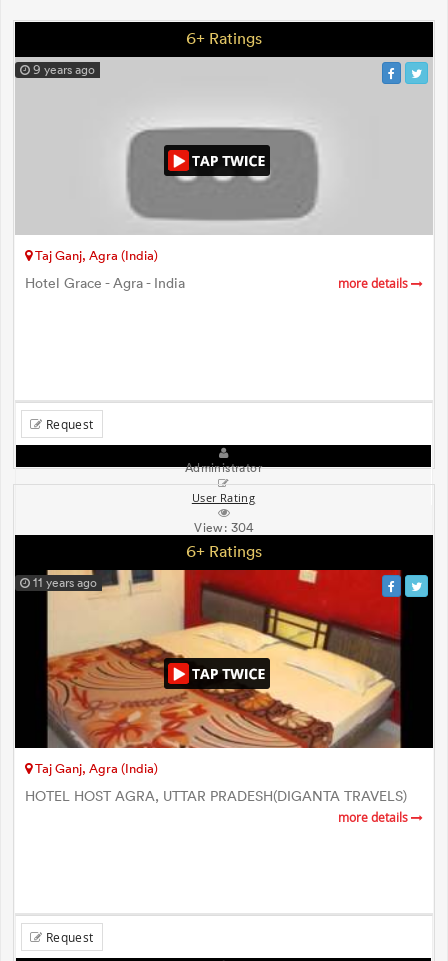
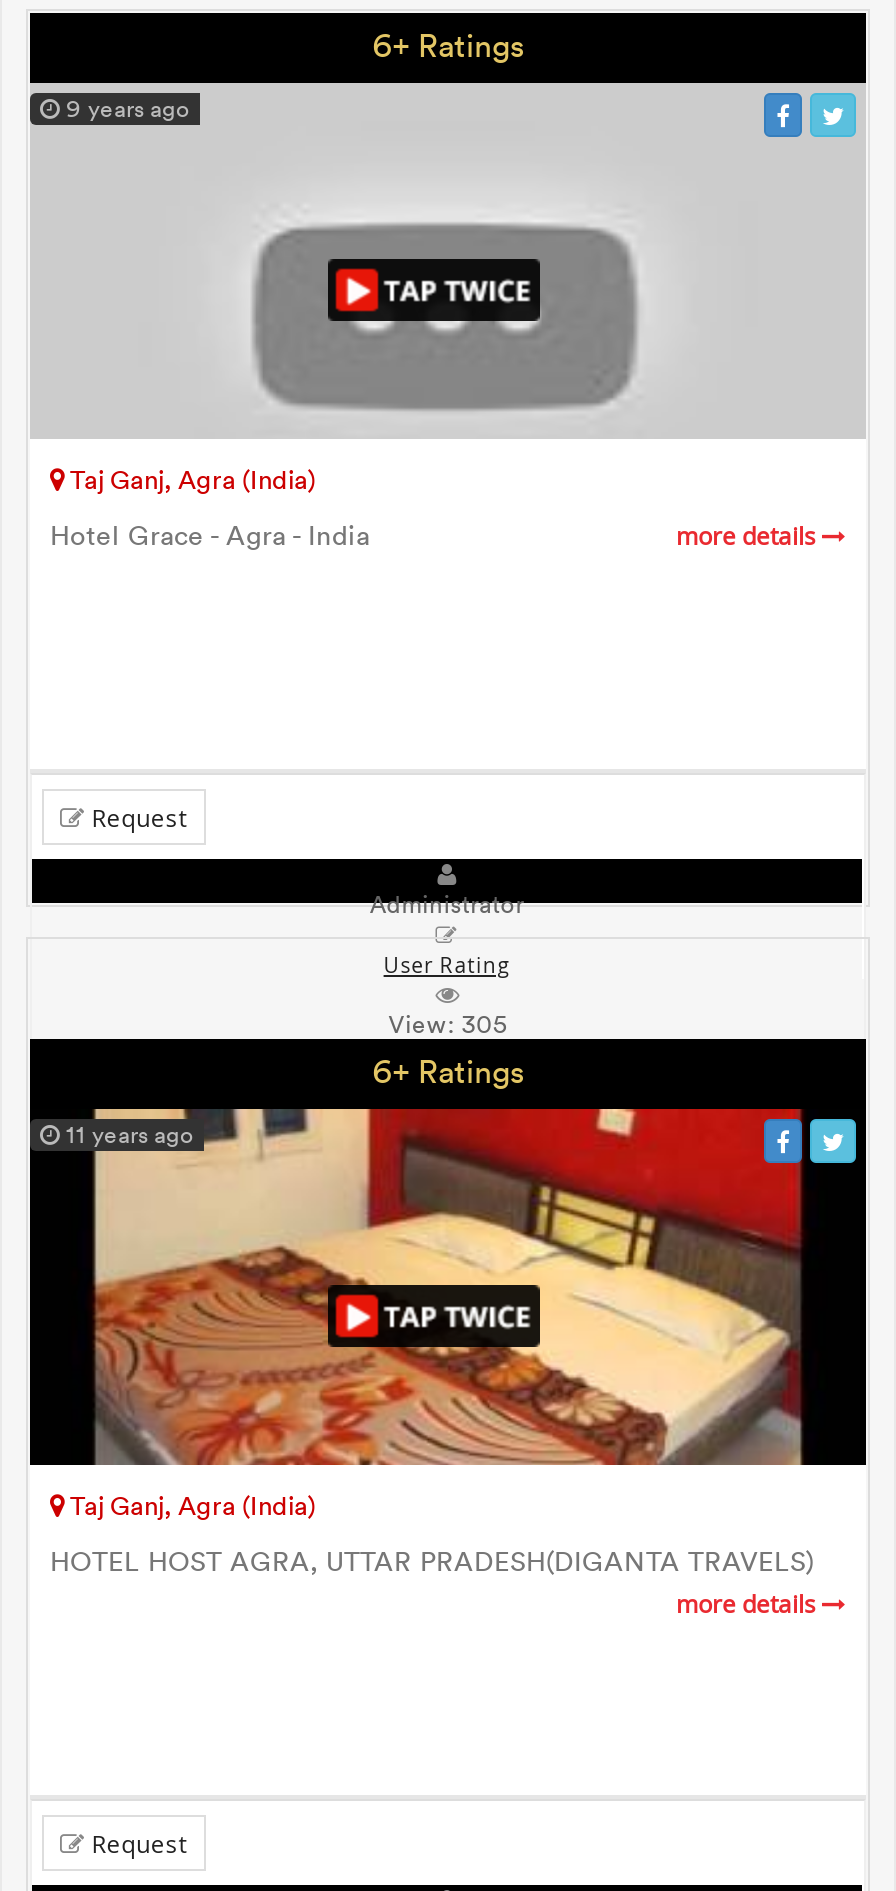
- View: 304
+ View: 305
